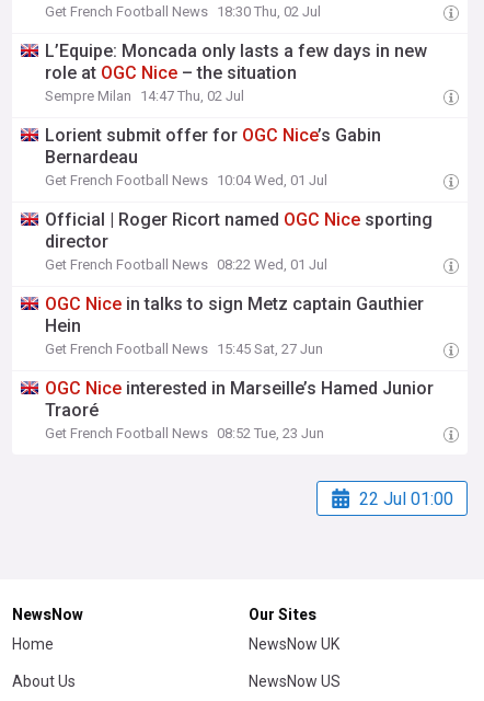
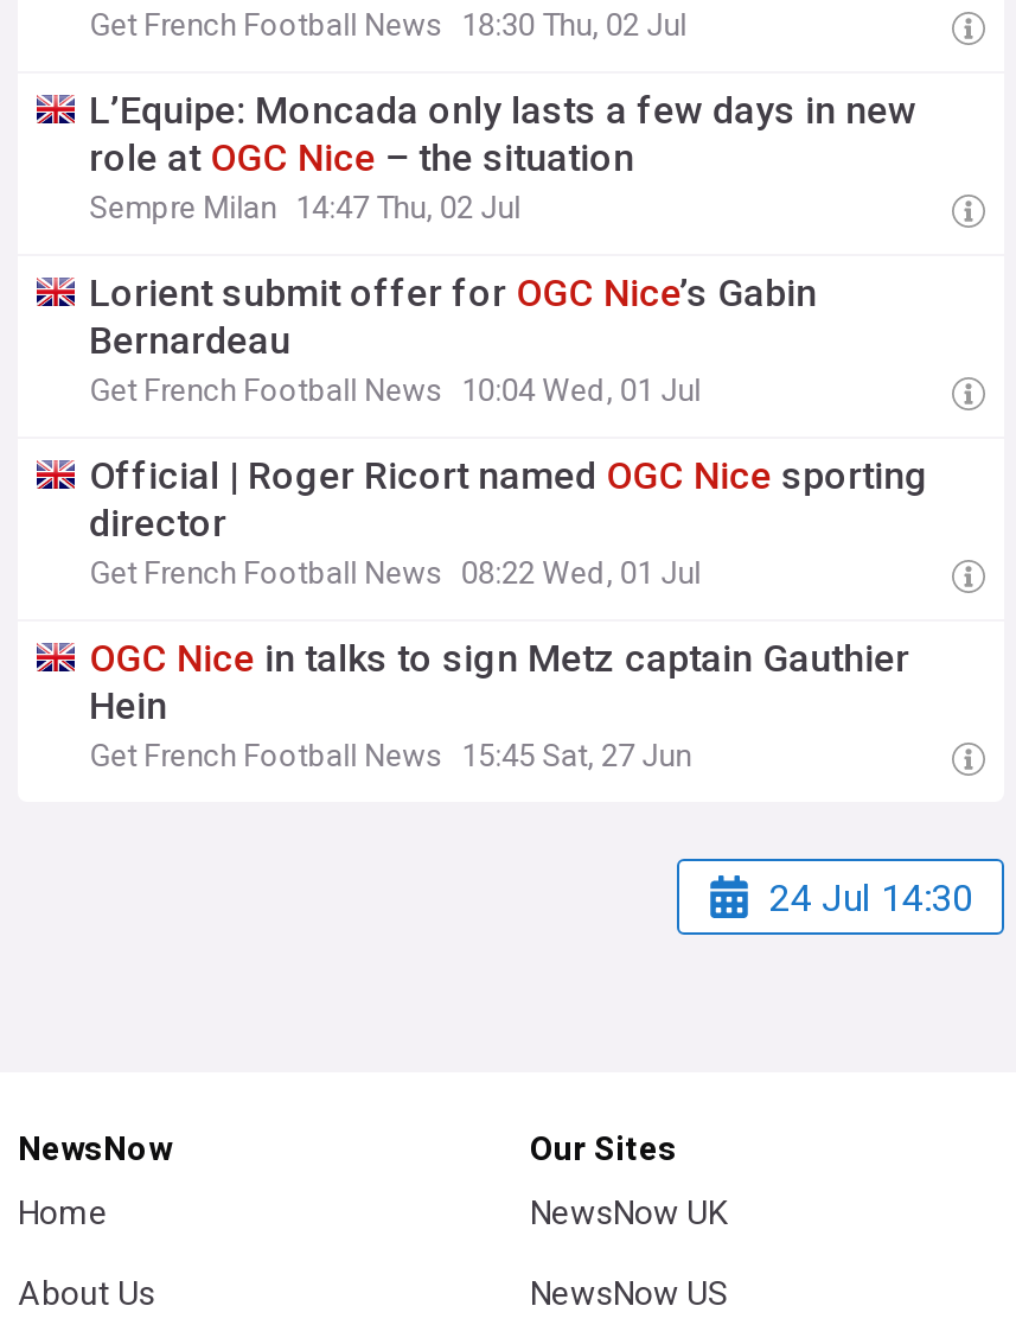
- OGC Nice interested in Marseille’s Hamed Junior
- Traoré
- Get French Football News 08:52 Tue, 23 Jun
- 22 Jul 01:00
+ 24 Jul 14:30
